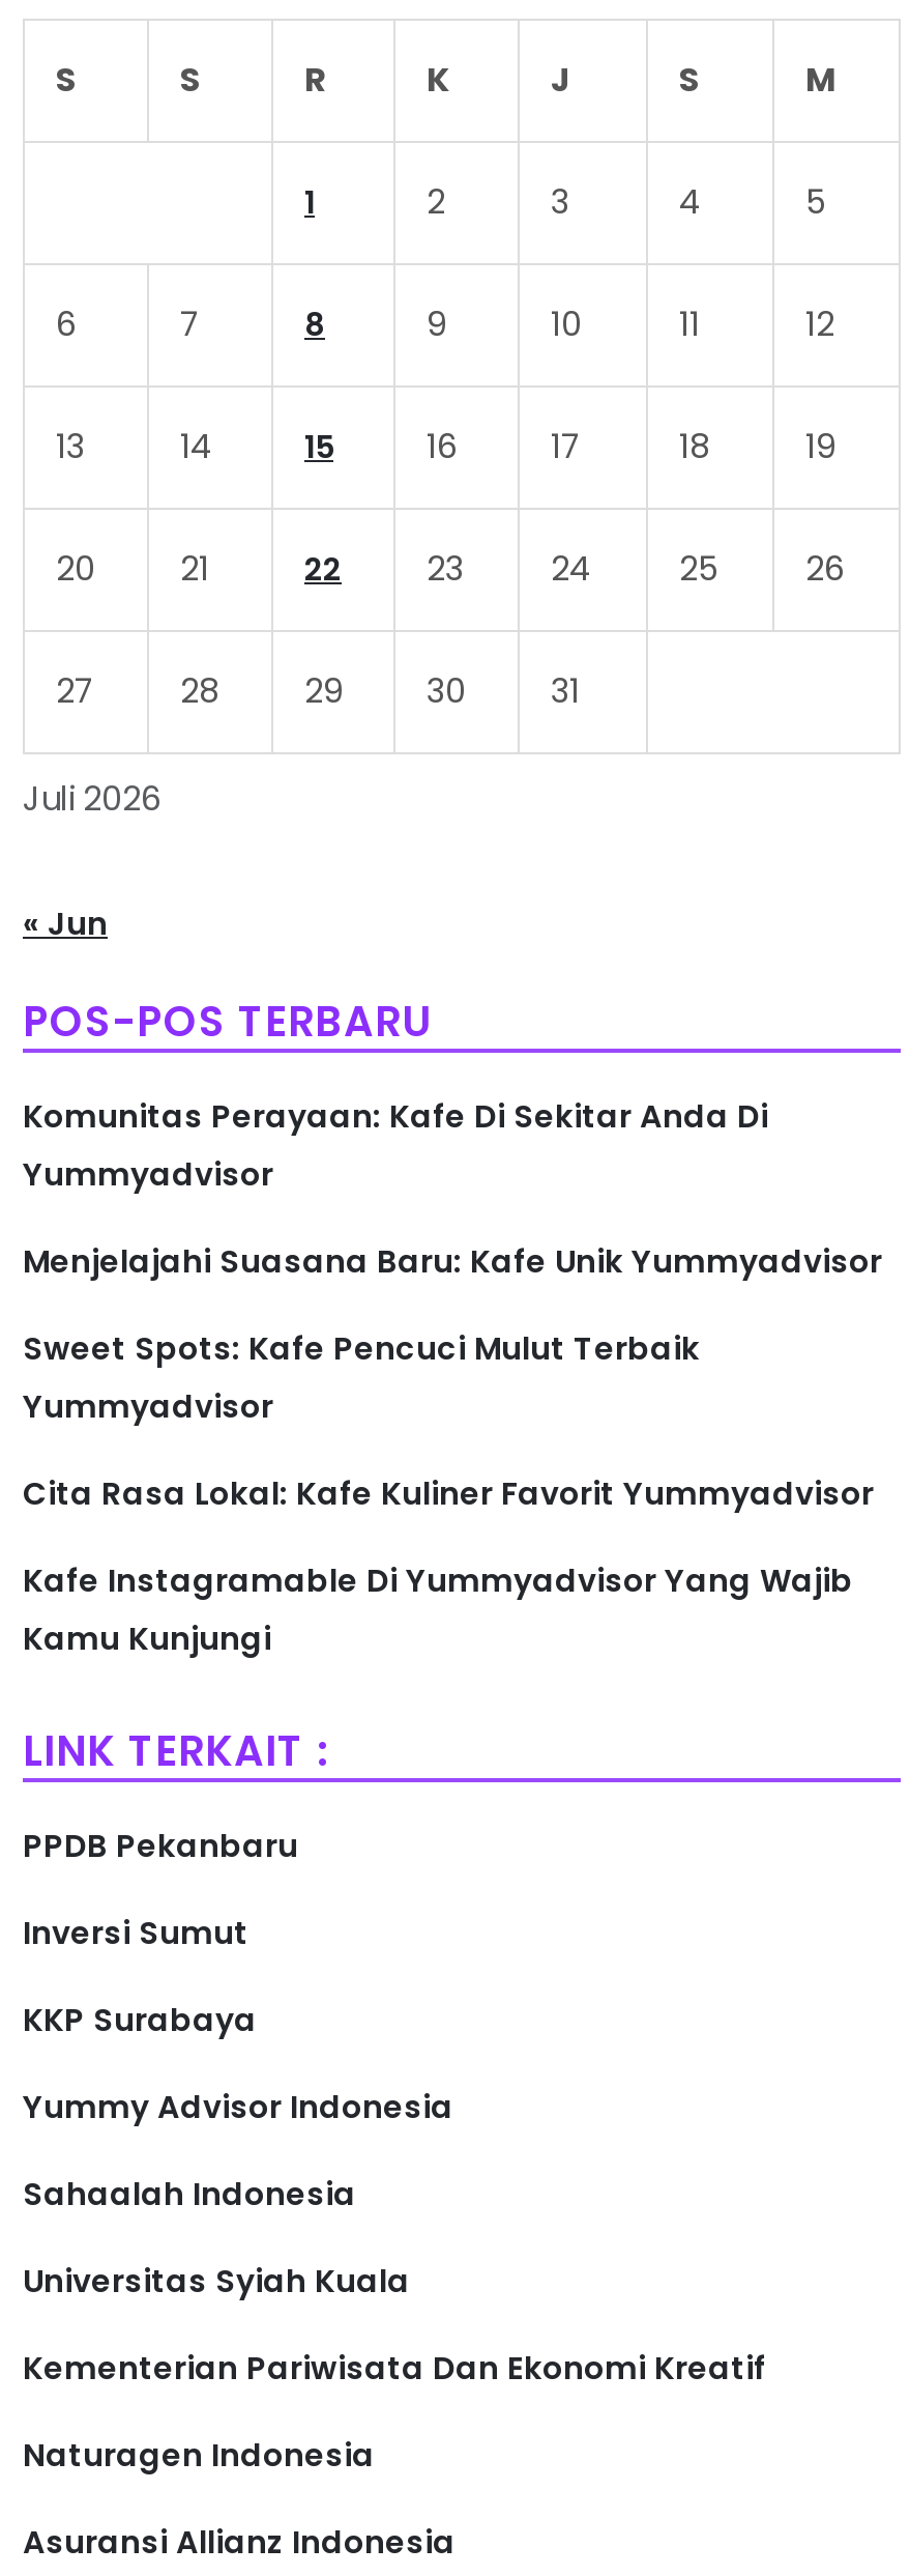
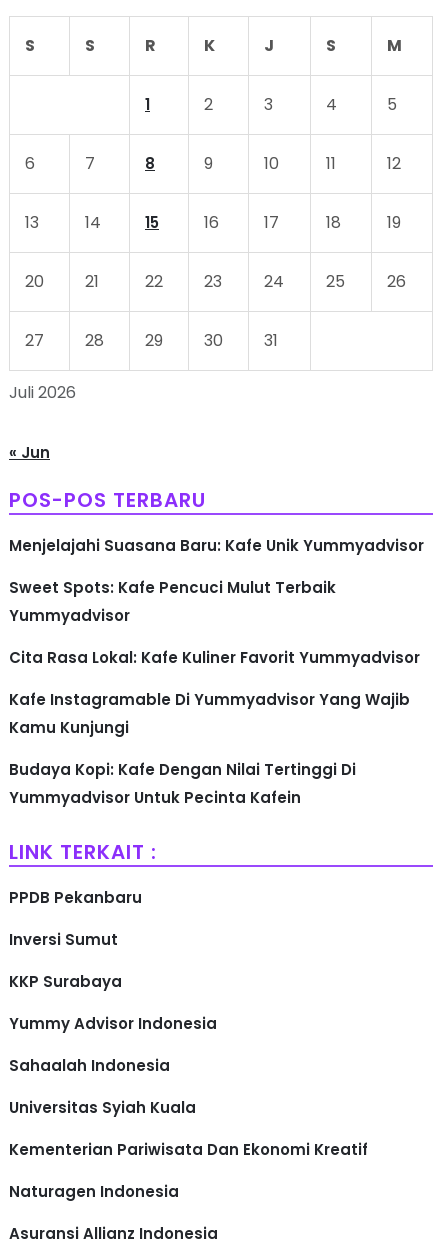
- Komunitas Perayaan: Kafe Di Sekitar Anda Di
- Yummyadvisor

moved up: Menjelajahi Suasana Baru: Kafe Unik Yummyadvisor | Sweet Spots: Kafe Pencuci Mulut Terbaik | Yummyadvisor | Cita Rasa Lokal: Kafe Kuliner Favorit Yummyadvisor | Kafe Instagramable Di Yummyadvisor Yang Wajib | Kamu Kunjungi

+ Budaya Kopi: Kafe Dengan Nilai Tertinggi Di
+ Yummyadvisor Untuk Pecinta Kafein
